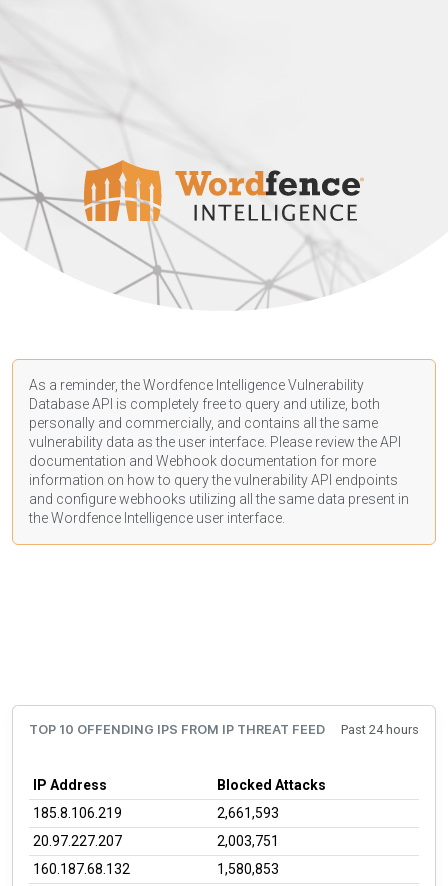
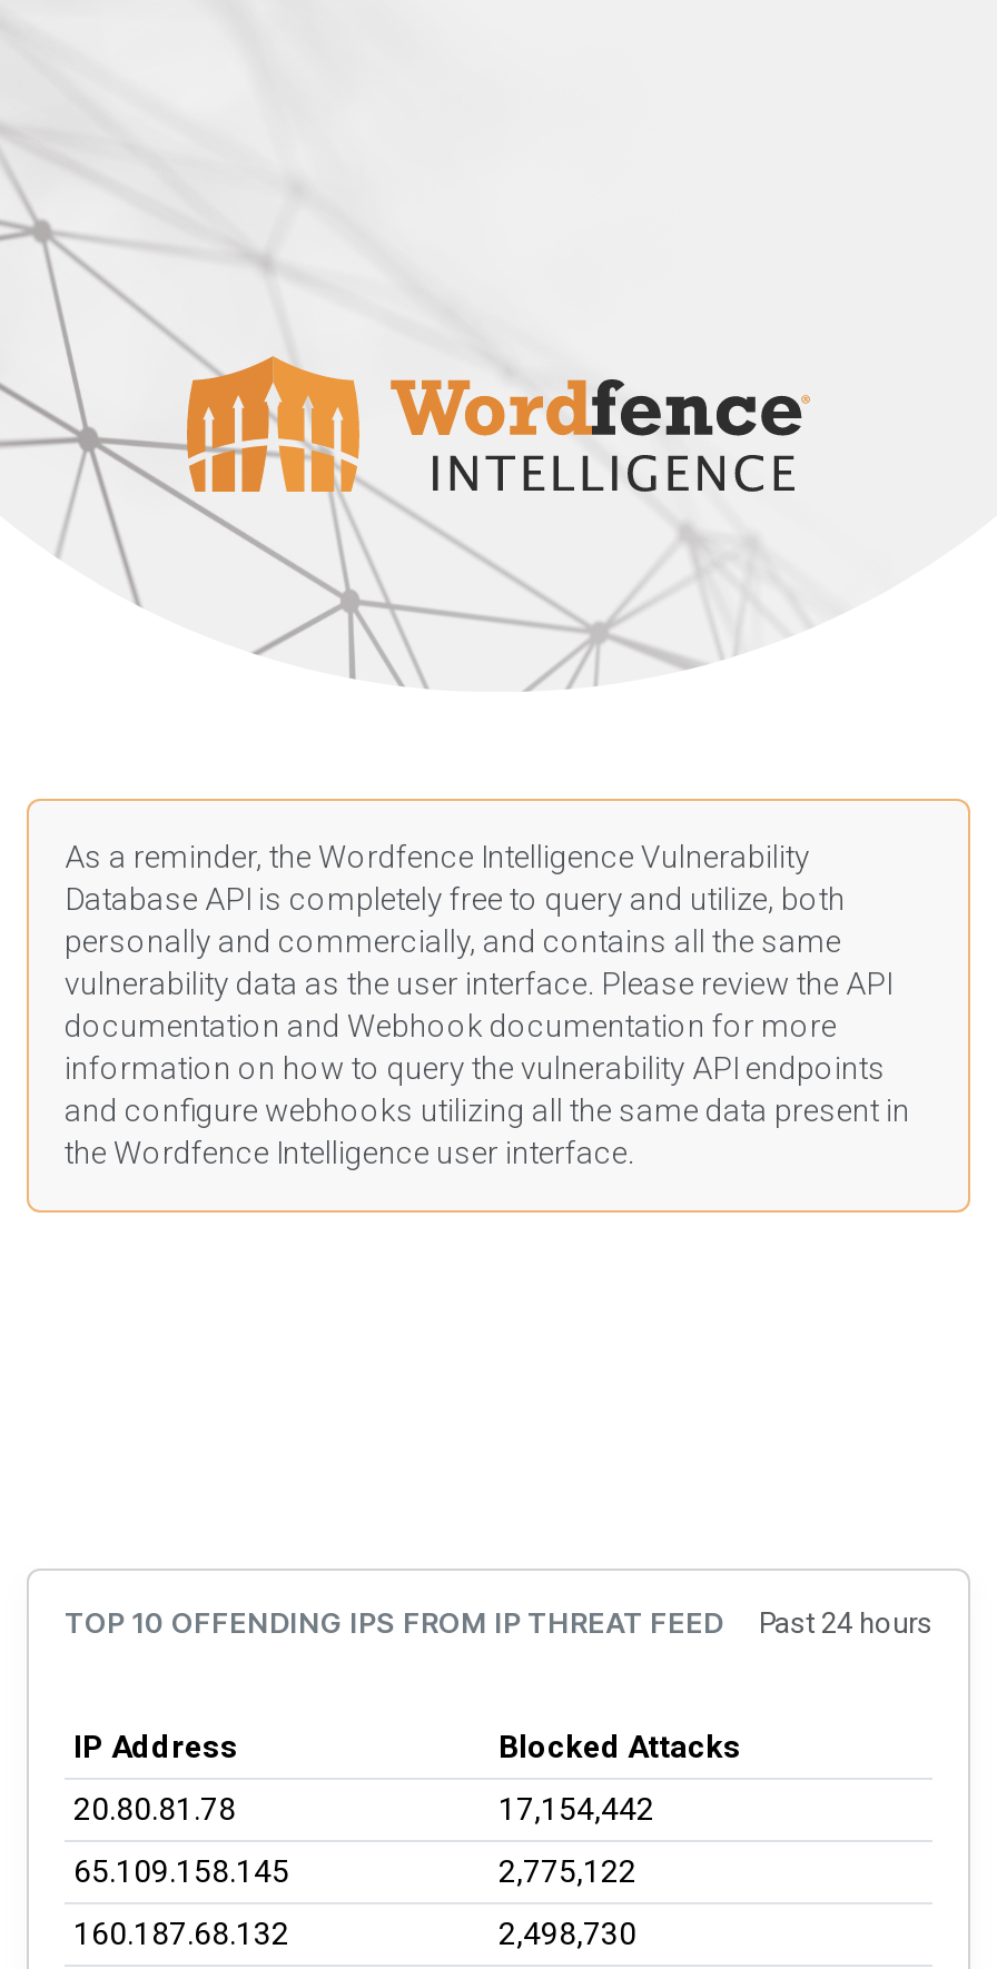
- 185.8.106.219
+ 20.80.81.78

- 2,661,593
+ 17,154,442

- 20.97.227.207
+ 65.109.158.145

- 2,003,751
+ 2,775,122

- 1,580,853
+ 2,498,730
